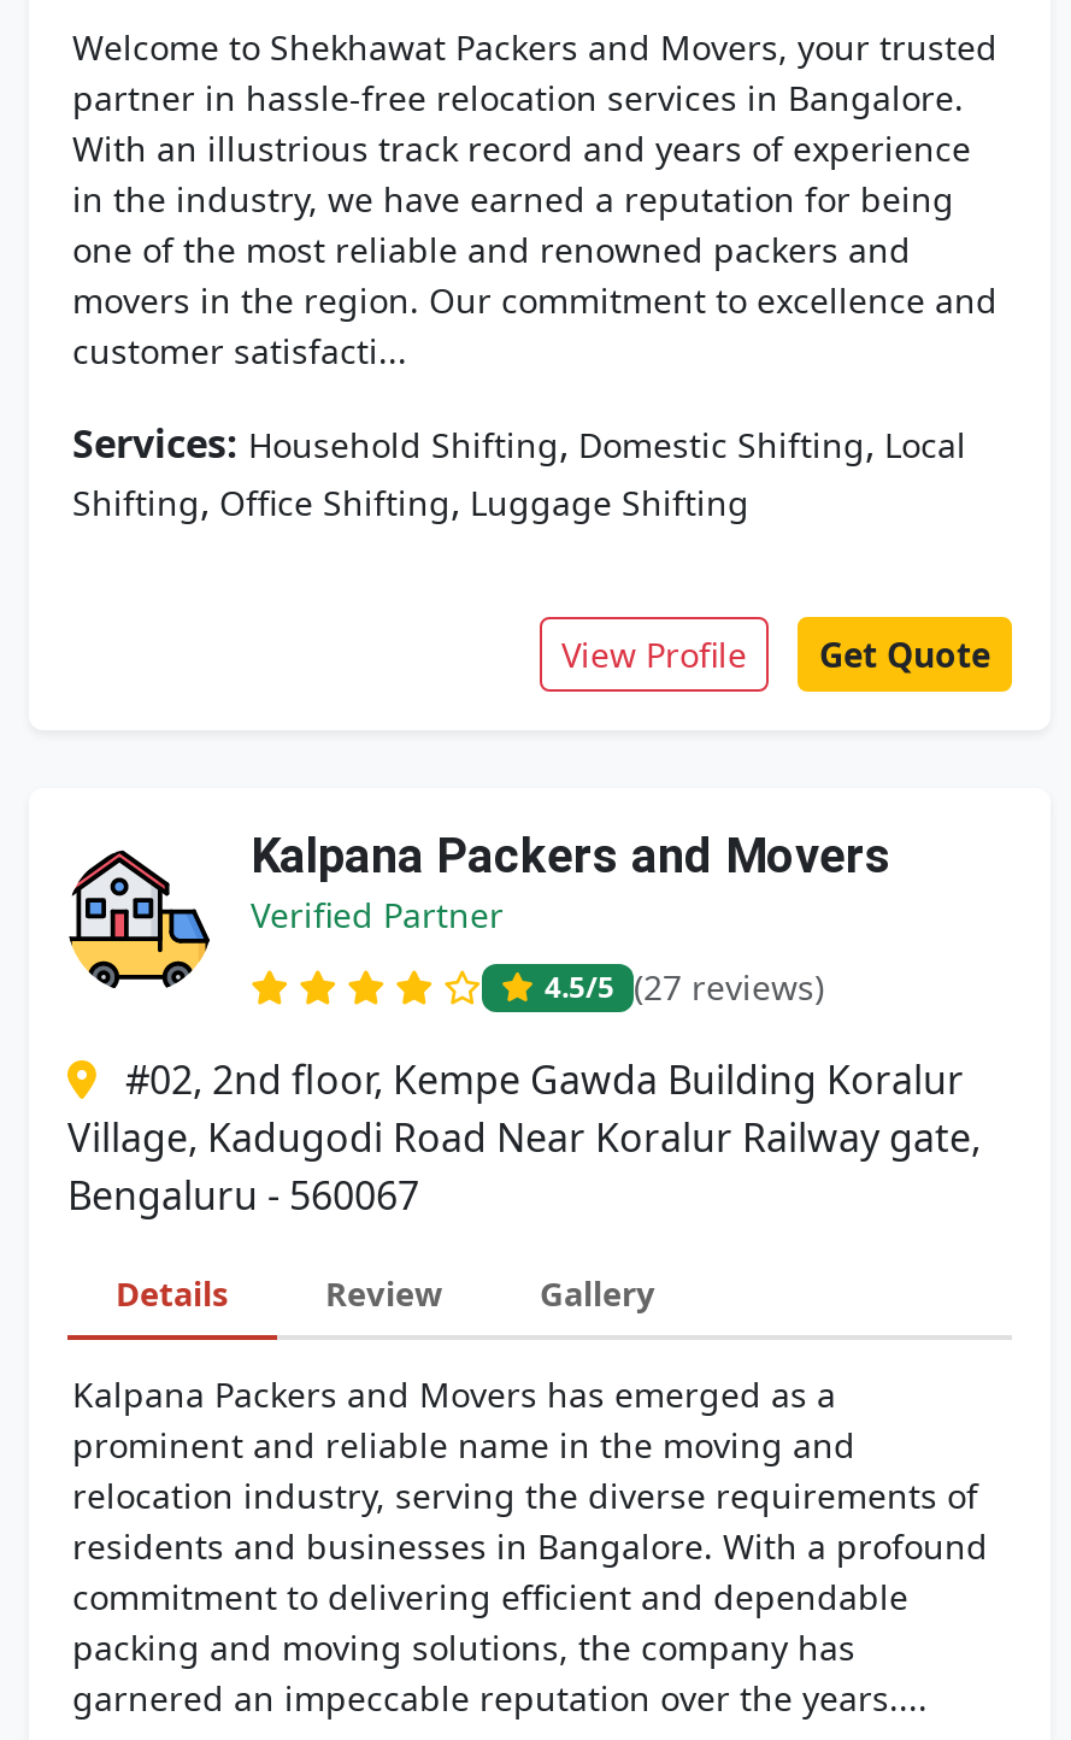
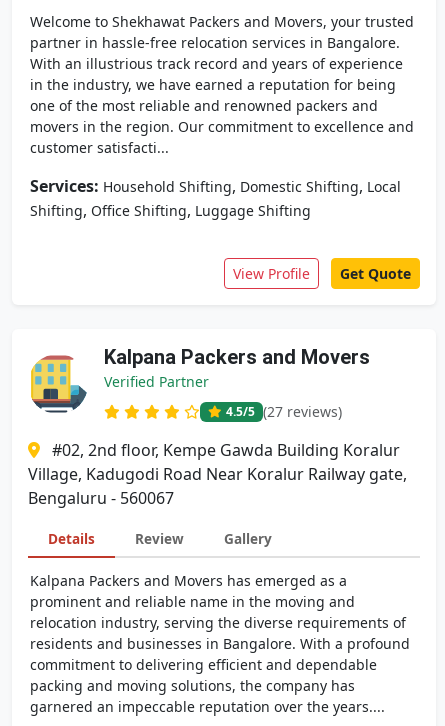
- [image]
+ [image]
